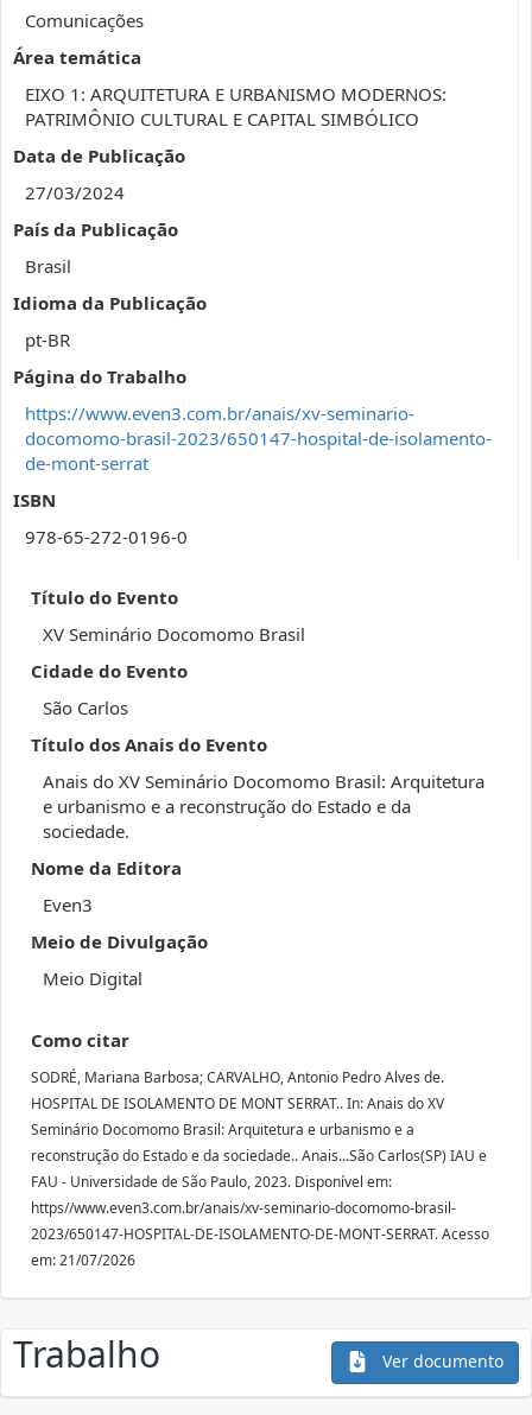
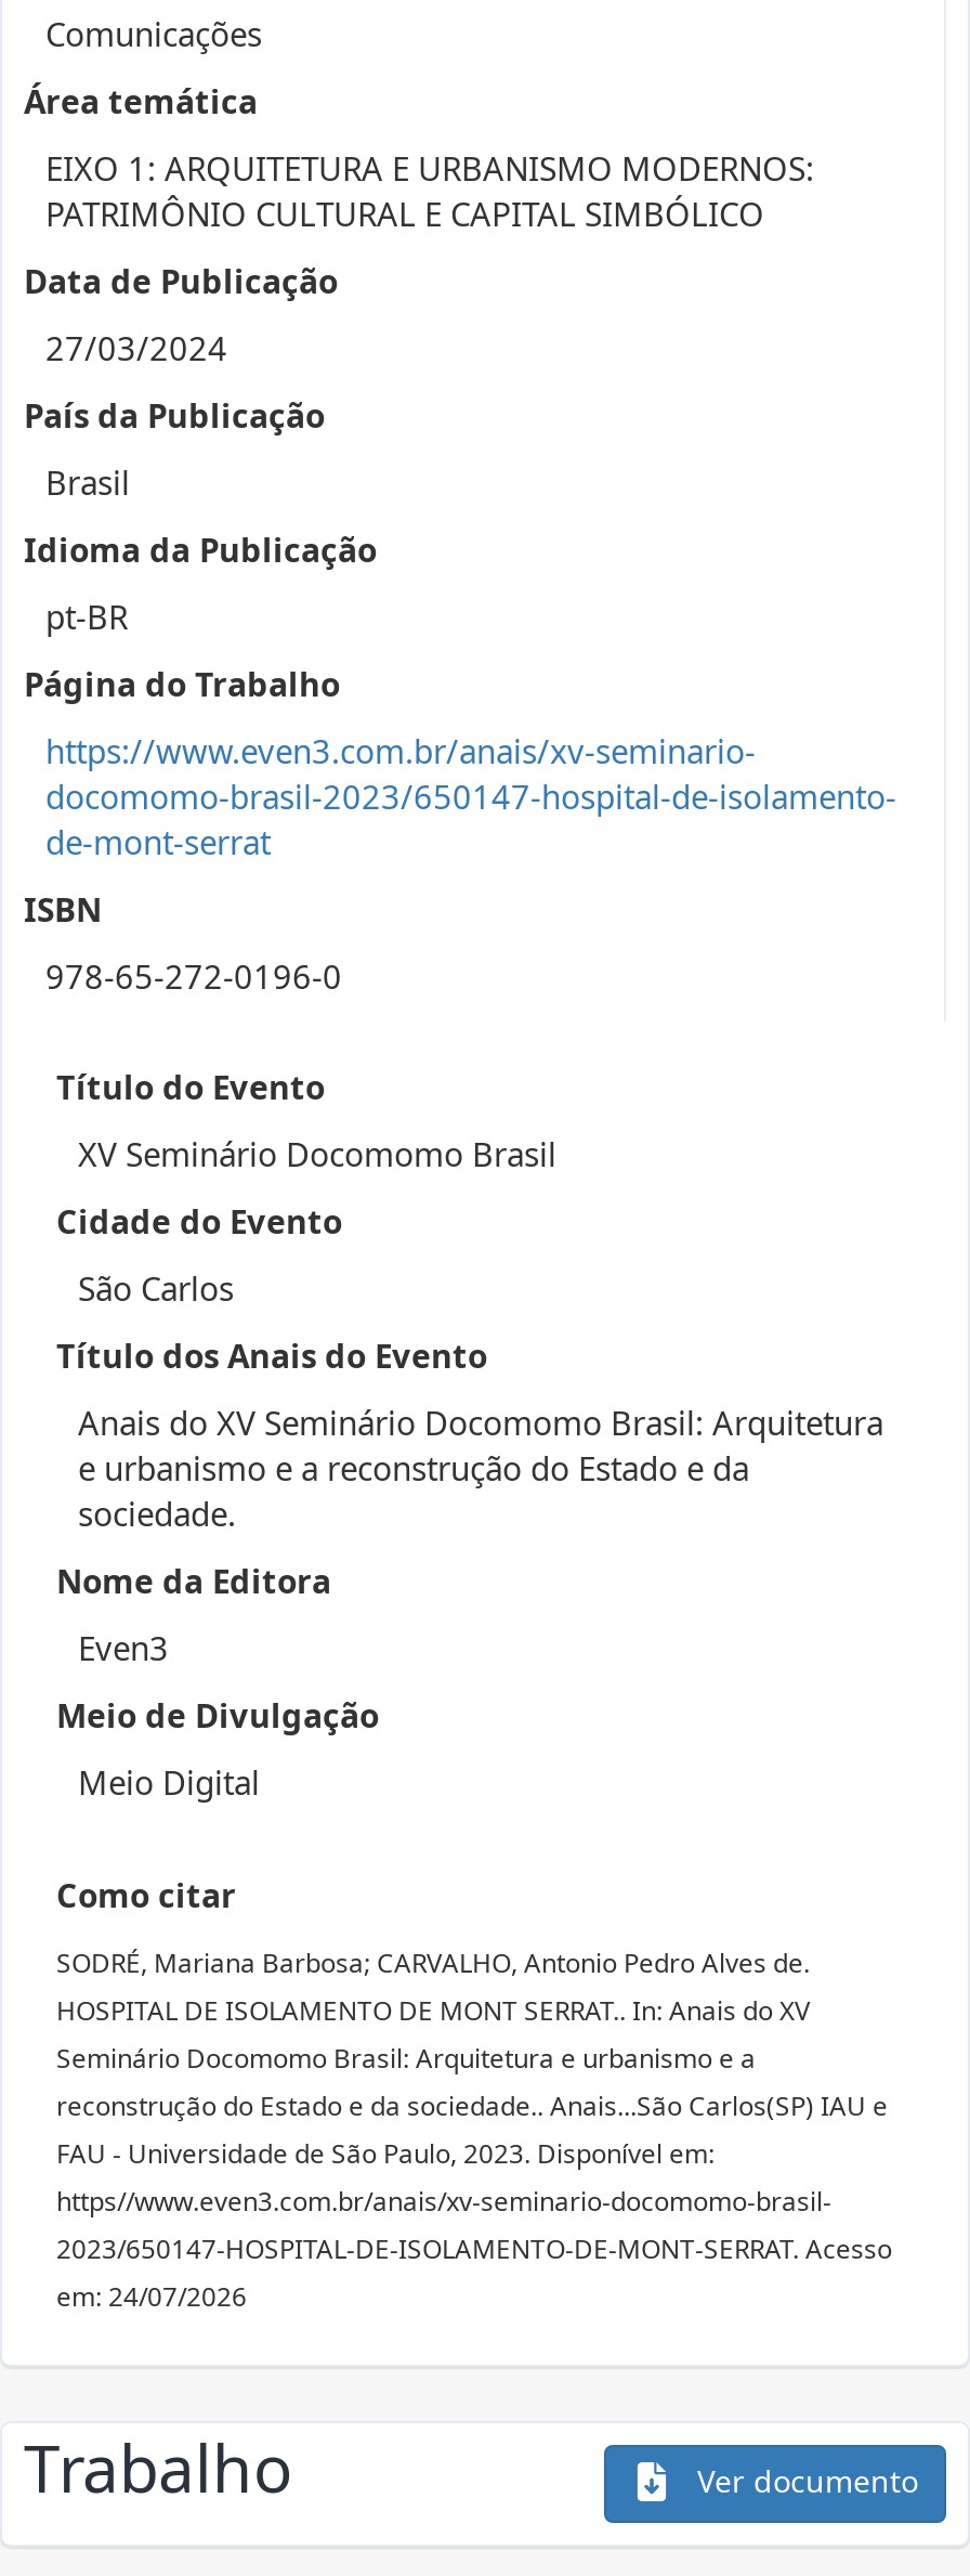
- em: 21/07/2026
+ em: 24/07/2026
